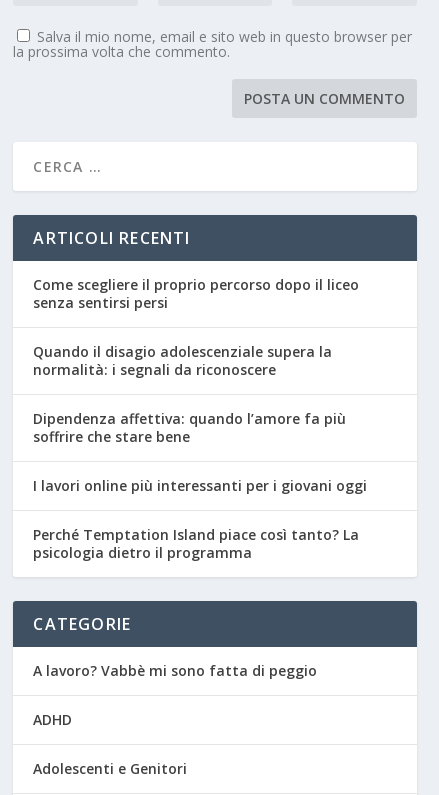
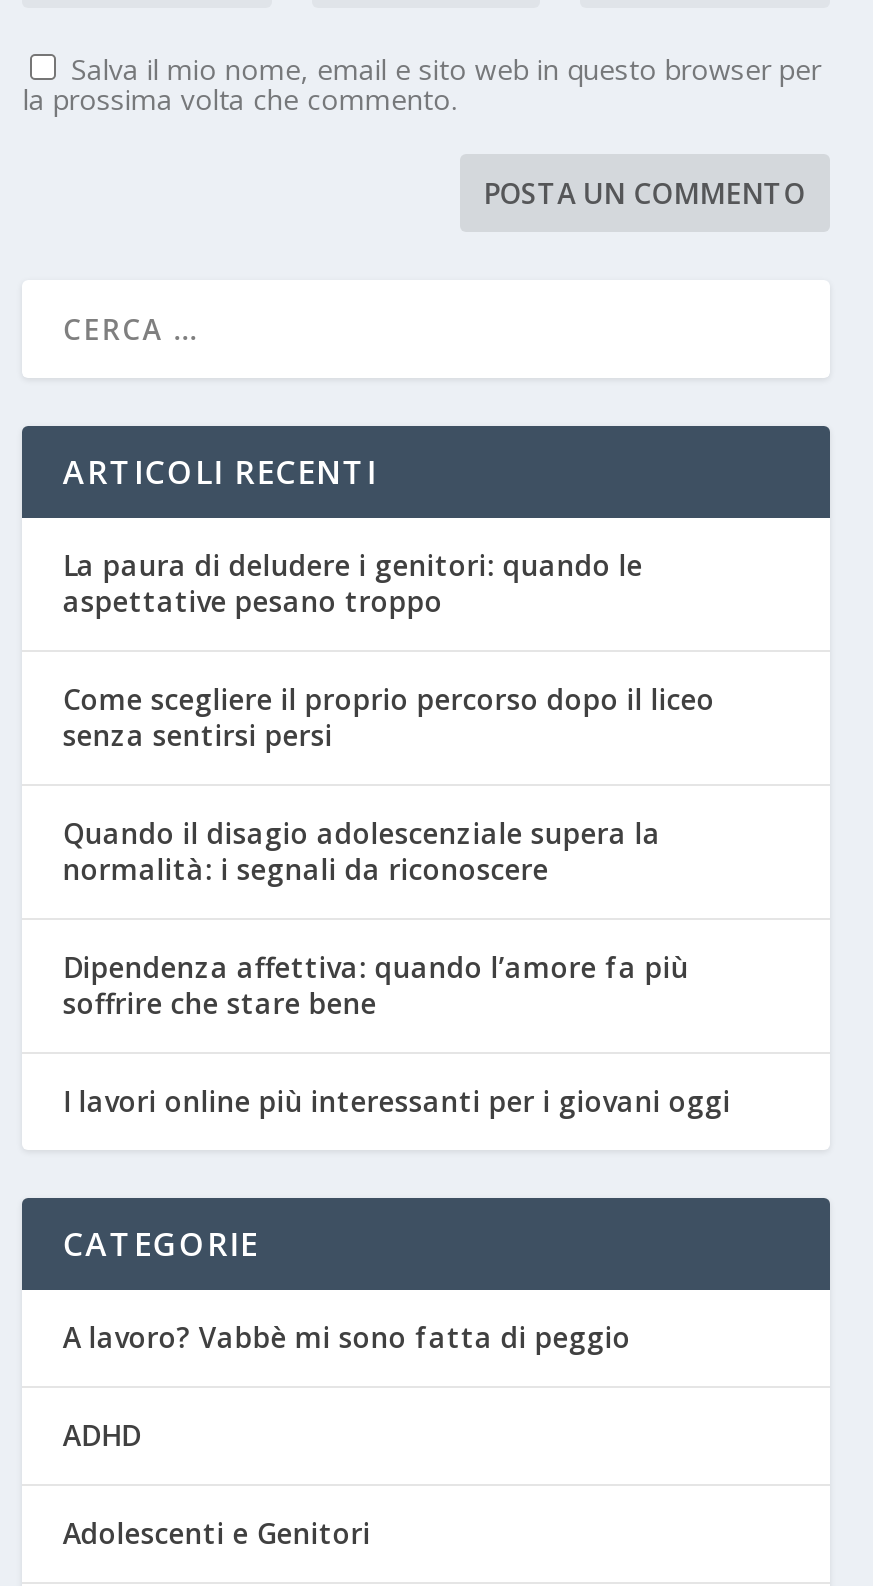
+ La paura di deludere i genitori: quando le
+ aspettative pesano troppo

moved down: Come scegliere il proprio percorso dopo il liceo | senza sentirsi persi | Quando il disagio adolescenziale supera la | normalità: i segnali da riconoscere | Dipendenza affettiva: quando l’amore fa più | soffrire che stare bene | I lavori online più interessanti per i giovani oggi

- Perché Temptation Island piace così tanto? La
- psicologia dietro il programma
